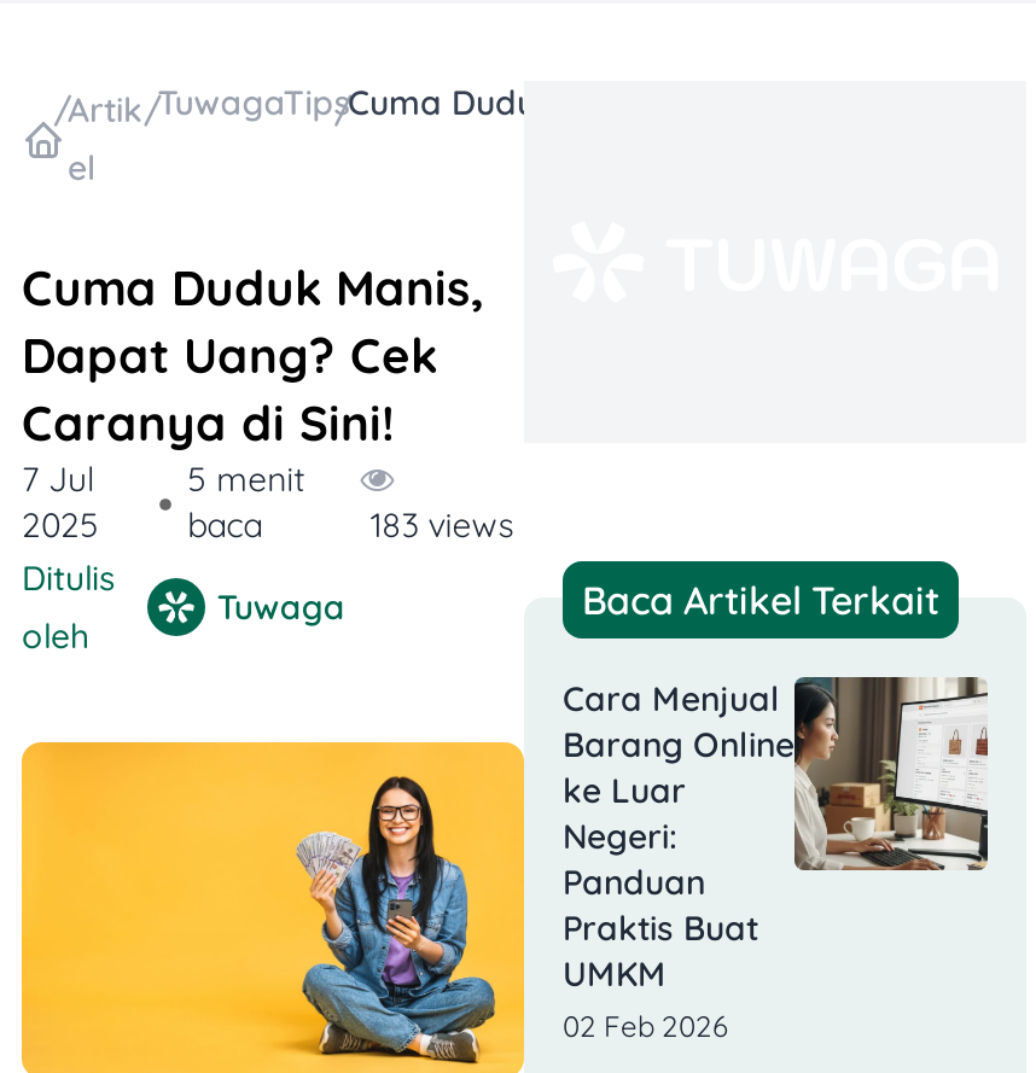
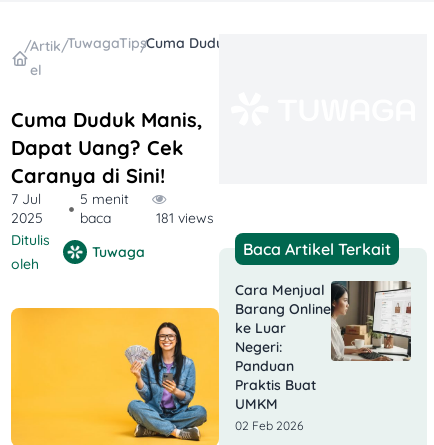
- 183 views
+ 181 views
